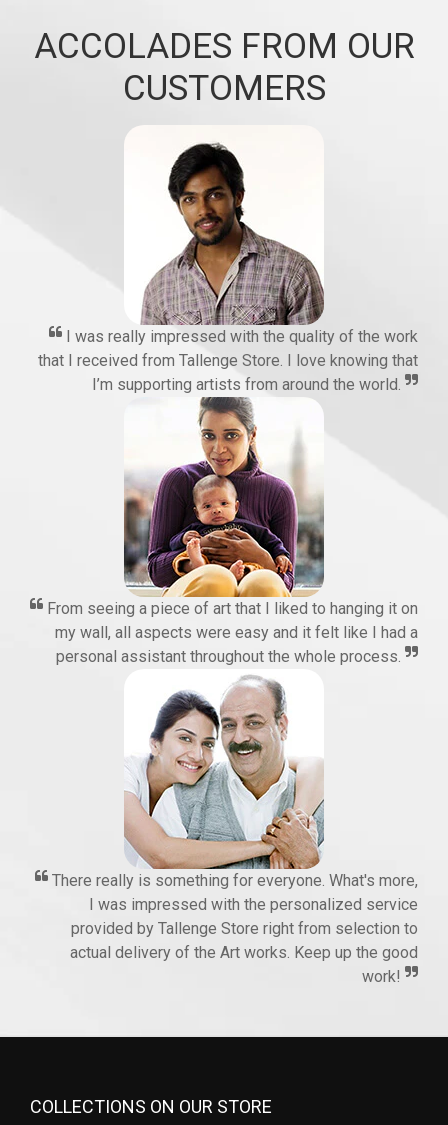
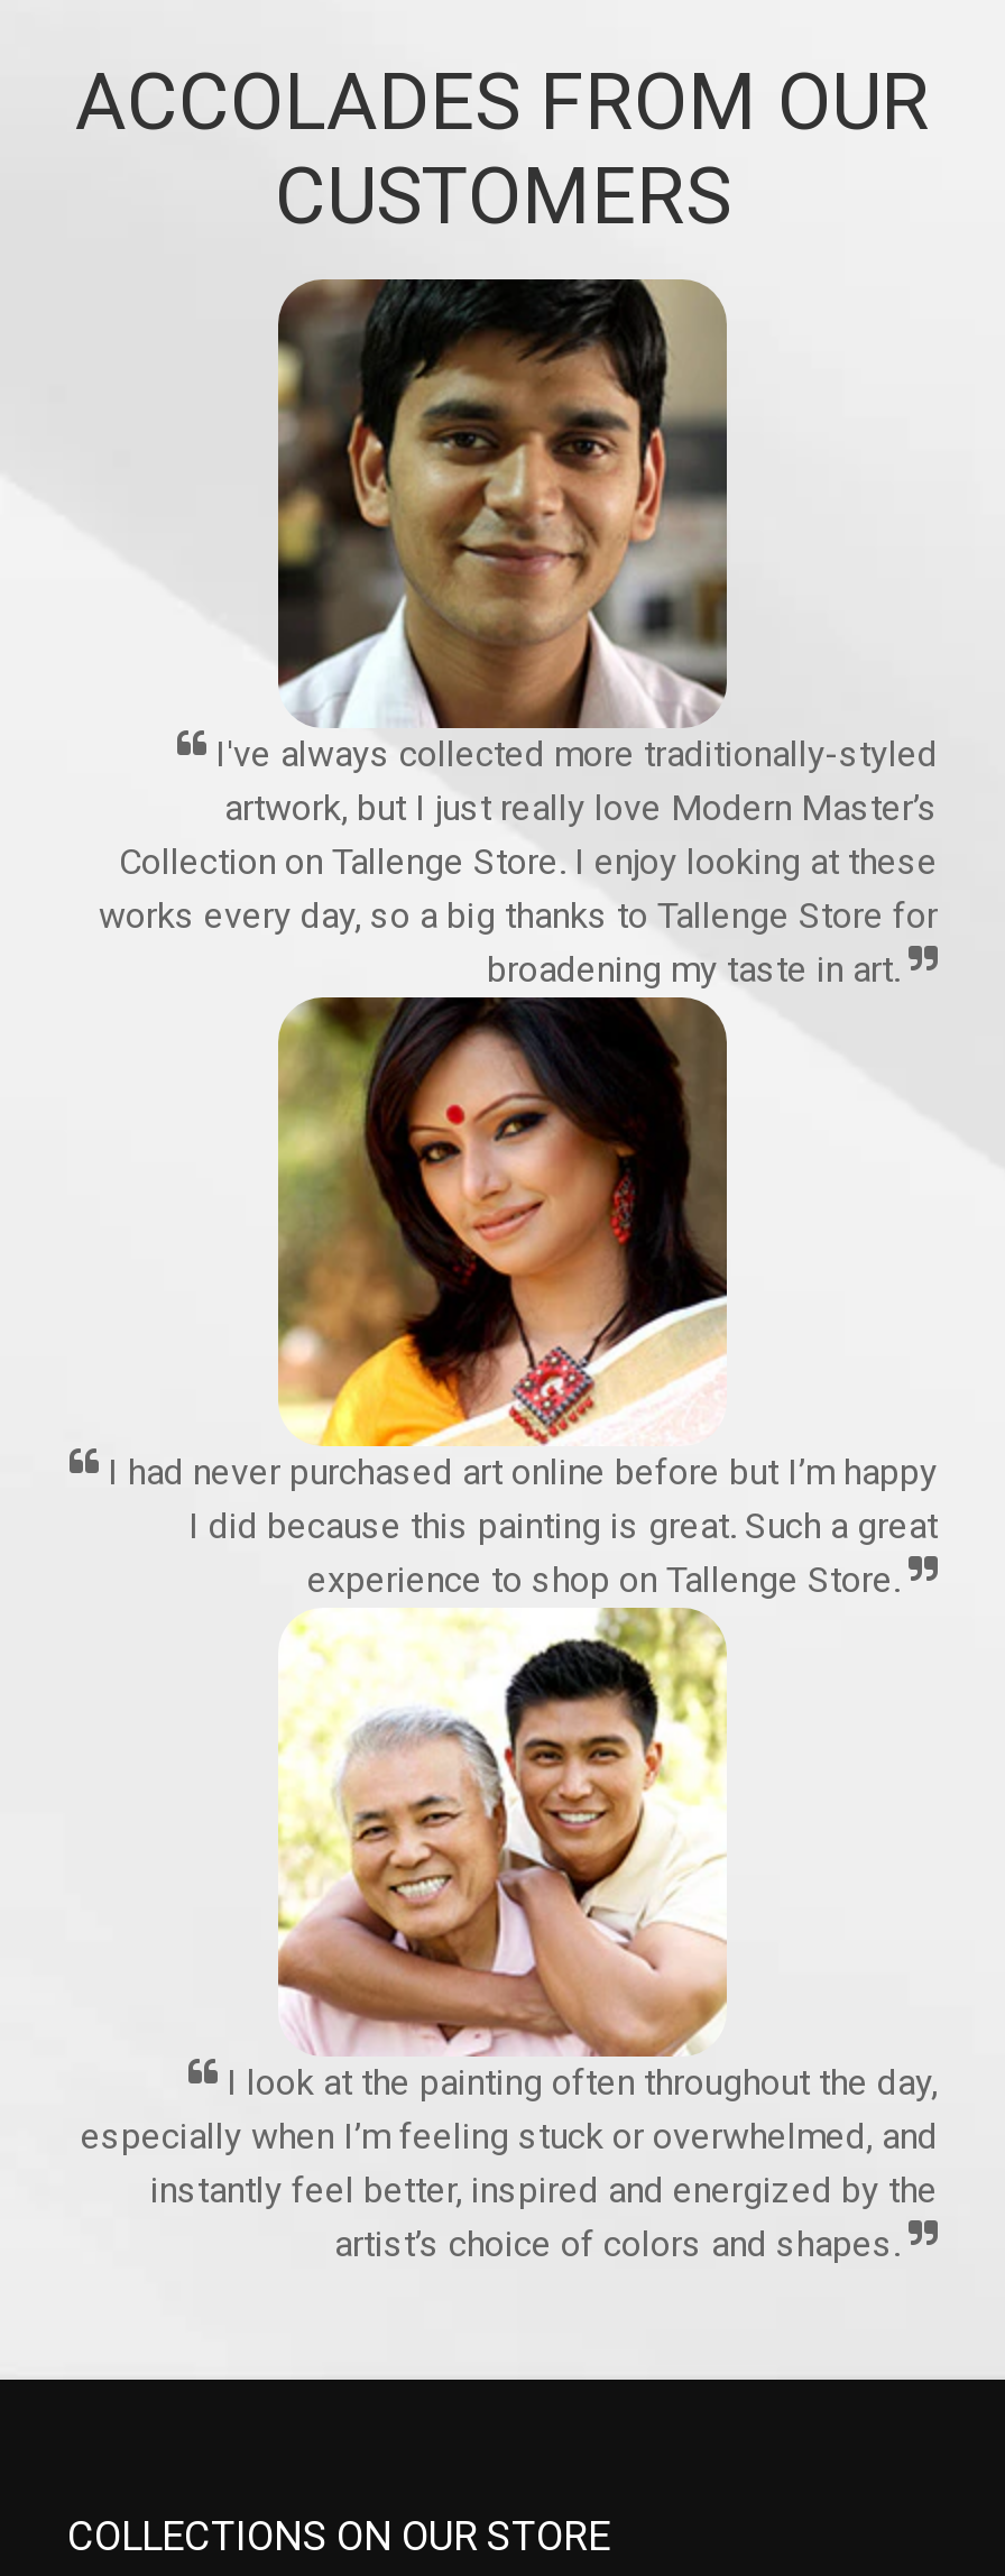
- [image]
- I was really impressed with the quality of the work
- that I received from Tallenge Store. I love knowing that
- I’m supporting artists from around the world.
+ [image]
+ I've always collected more traditionally-styled
+ artwork, but I just really love Modern Master’s
+ Collection on Tallenge Store. I enjoy looking at these
+ works every day, so a big thanks to Tallenge Store for
+ broadening my taste in art.

- [image]
+ [image]

- From seeing a piece of art that I liked to hanging it on
- my wall, all aspects were easy and it felt like I had a
- personal assistant throughout the whole process.
+ I had never purchased art online before but I’m happy
+ I did because this painting is great. Such a great
+ experience to shop on Tallenge Store.

- [image]
+ [image]

- There really is something for everyone. What's more,
- I was impressed with the personalized service
- provided by Tallenge Store right from selection to
- actual delivery of the Art works. Keep up the good
- work!
+ I look at the painting often throughout the day,
+ especially when I’m feeling stuck or overwhelmed, and
+ instantly feel better, inspired and energized by the
+ artist’s choice of colors and shapes.
